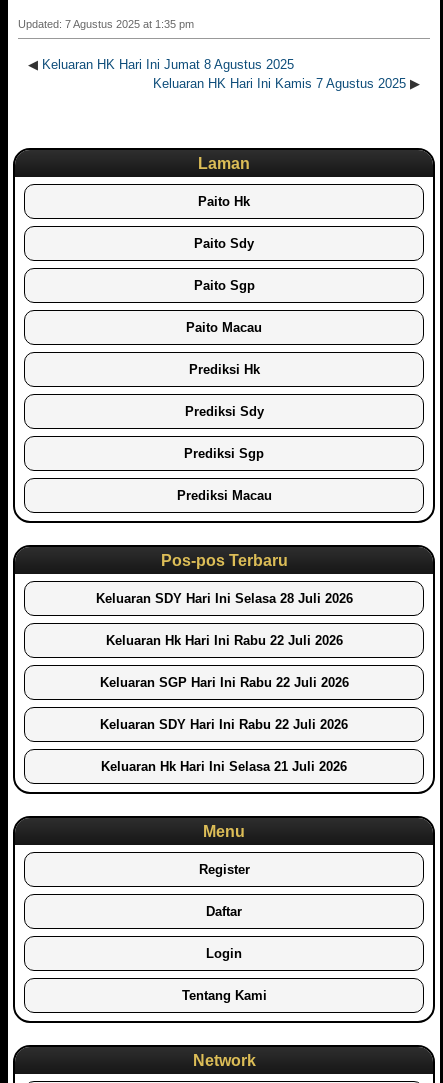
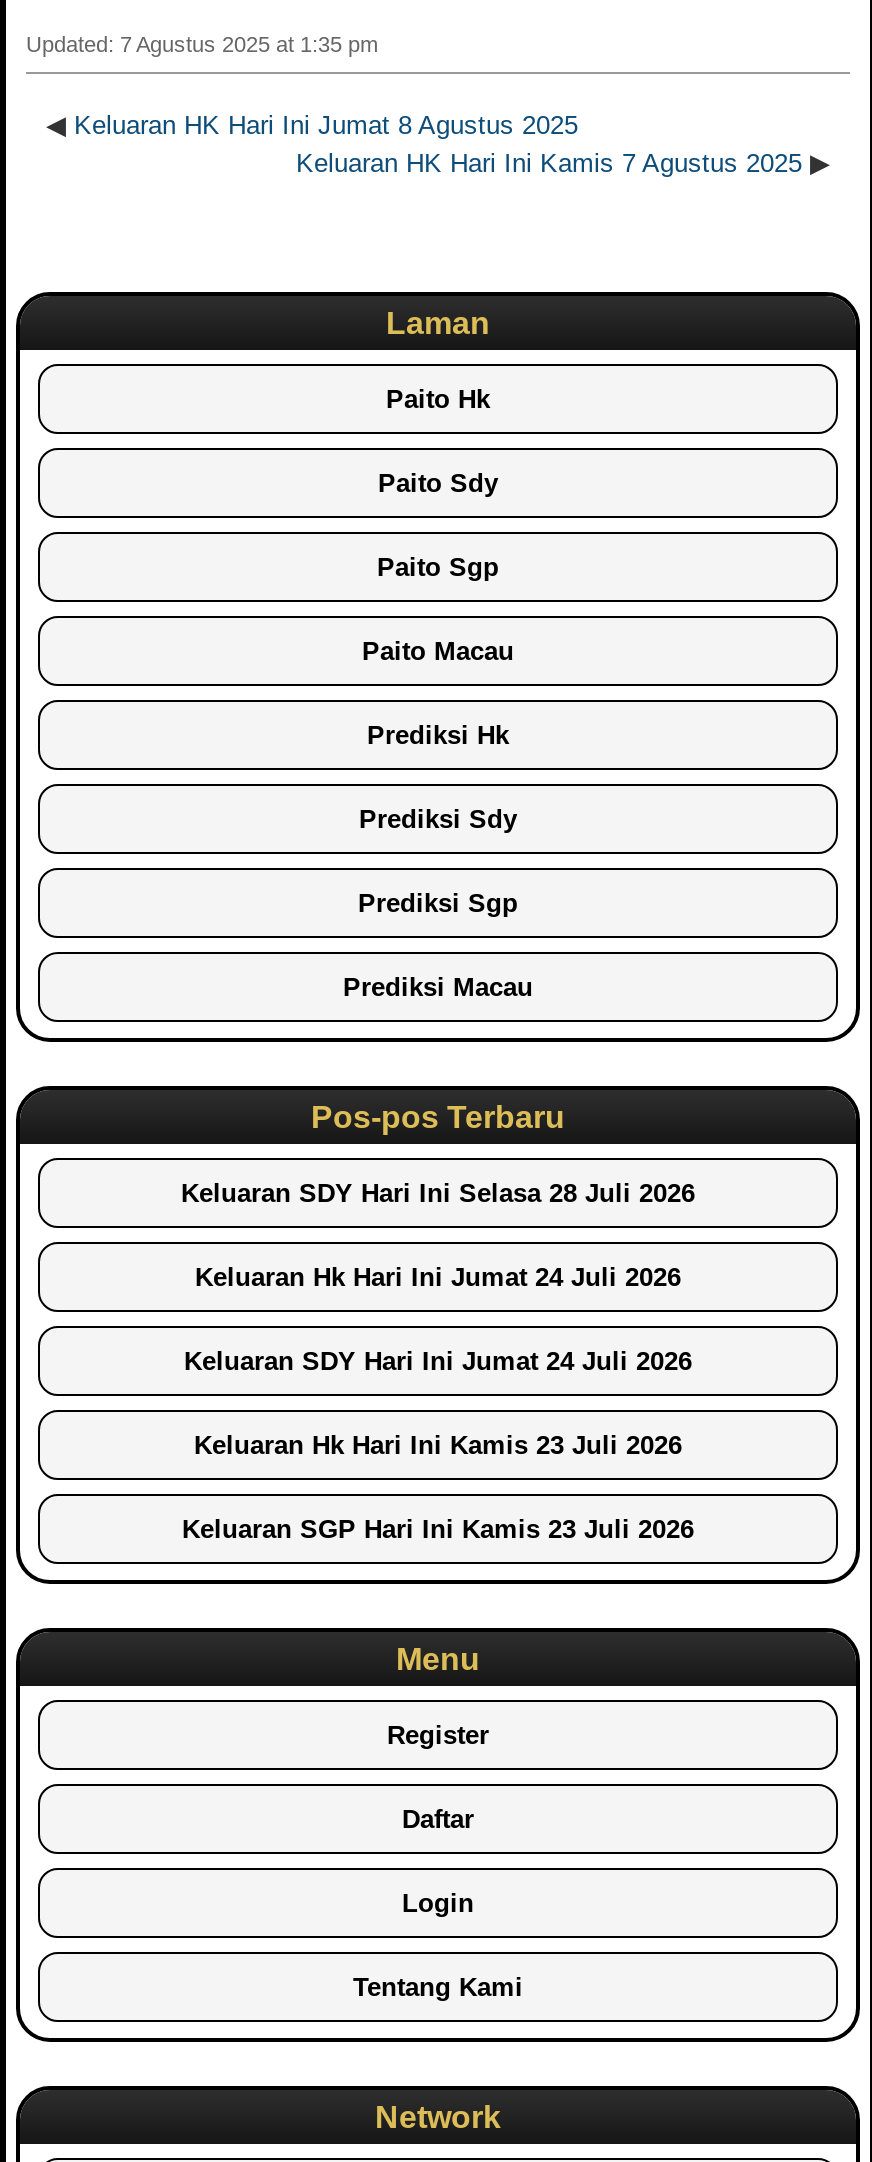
- Keluaran Hk Hari Ini Rabu 22 Juli 2026
+ Keluaran Hk Hari Ini Jumat 24 Juli 2026

- Keluaran SGP Hari Ini Rabu 22 Juli 2026
+ Keluaran SDY Hari Ini Jumat 24 Juli 2026

- Keluaran SDY Hari Ini Rabu 22 Juli 2026
+ Keluaran Hk Hari Ini Kamis 23 Juli 2026

- Keluaran Hk Hari Ini Selasa 21 Juli 2026
+ Keluaran SGP Hari Ini Kamis 23 Juli 2026
